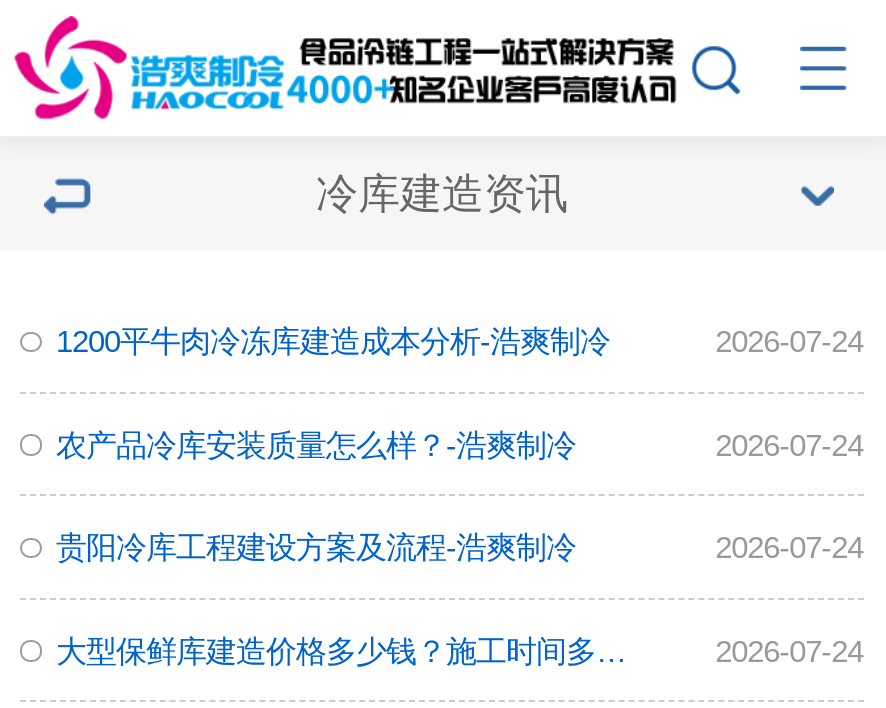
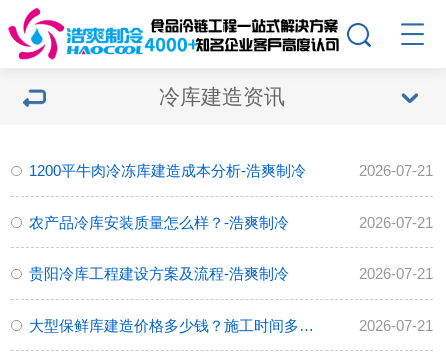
- 2026-07-24
+ 2026-07-21

- 2026-07-24
+ 2026-07-21

- 2026-07-24
+ 2026-07-21

- 2026-07-24
+ 2026-07-21
